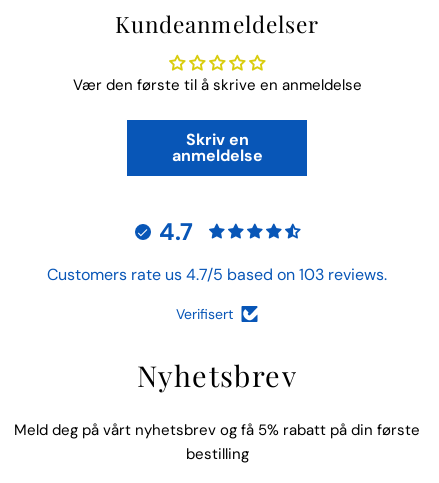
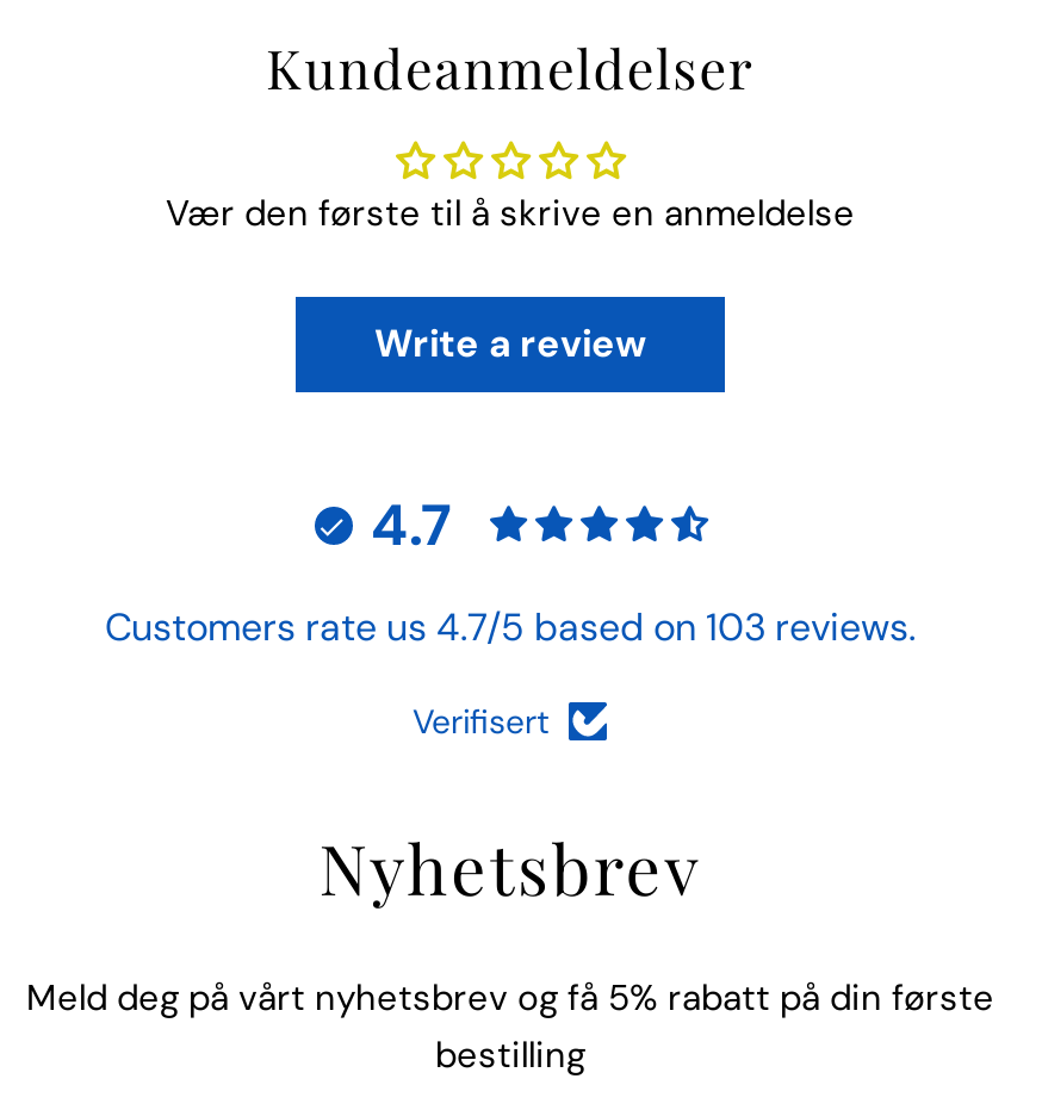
- Skriv en
- anmeldelse
+ Write a review
